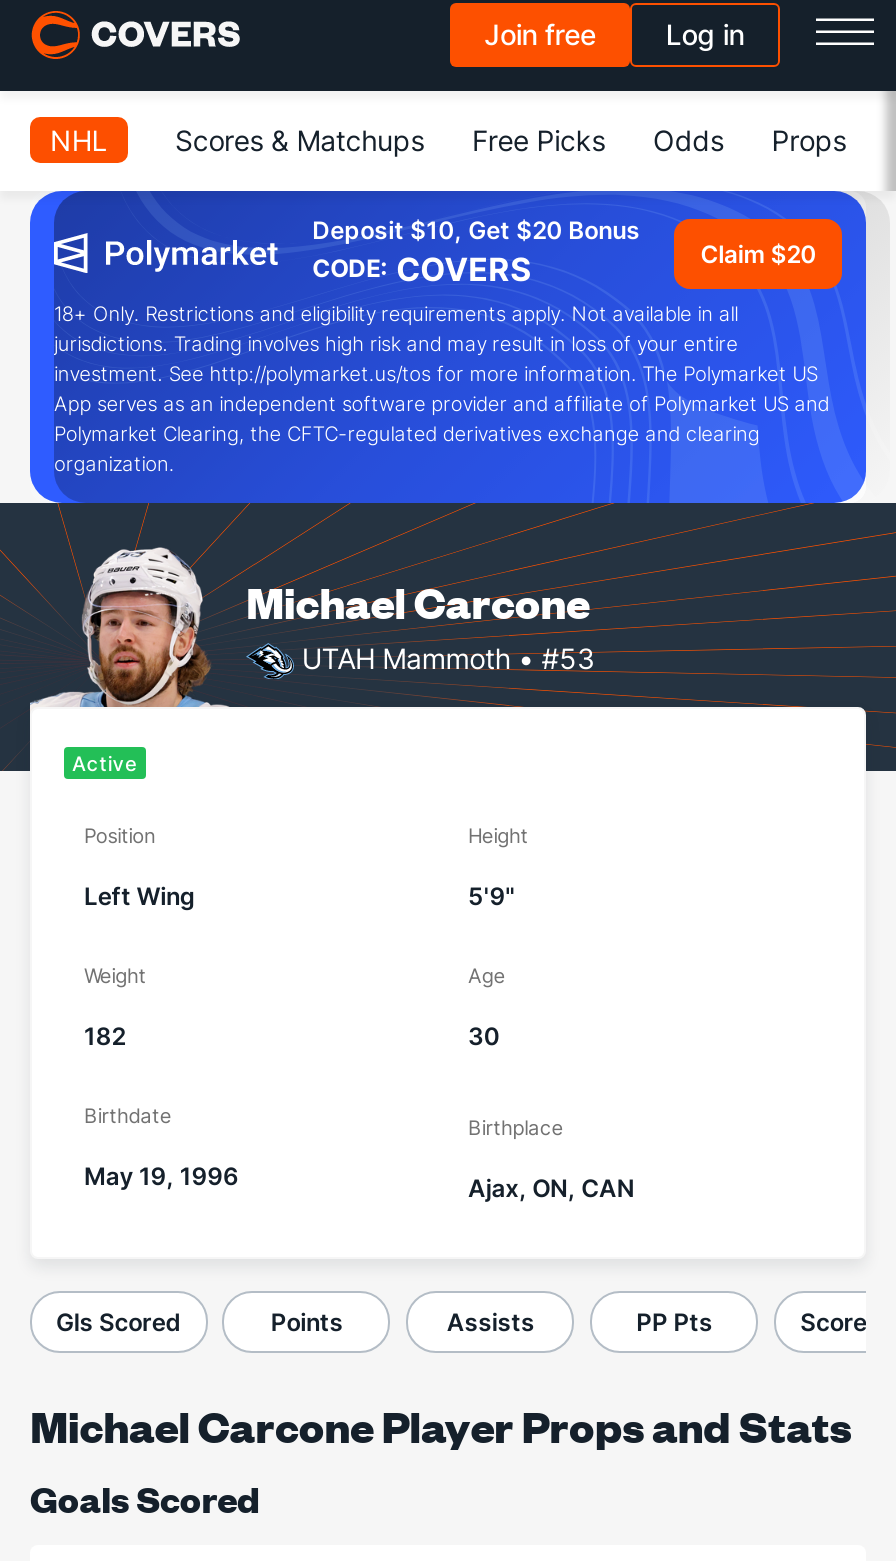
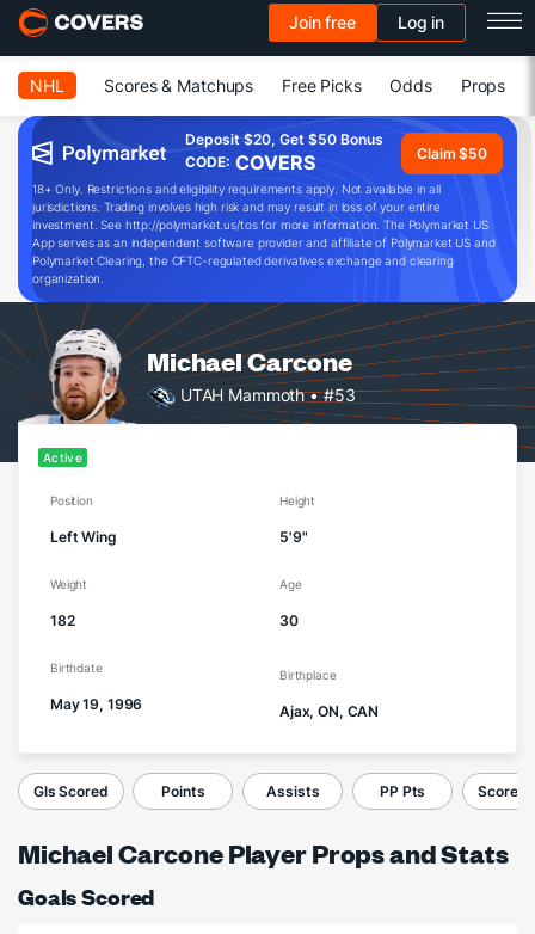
- Deposit $10, Get $20 Bonus
+ Deposit $20, Get $50 Bonus

- Claim $20
+ Claim $50
